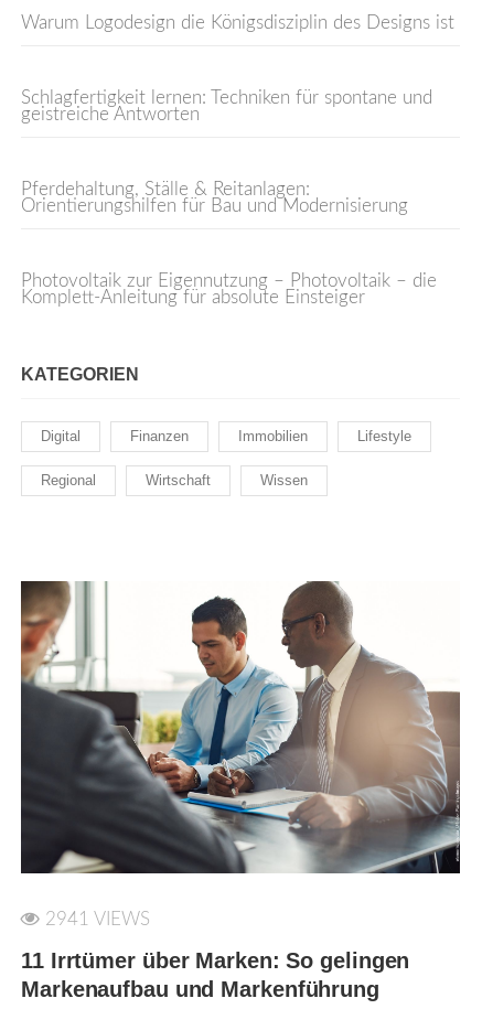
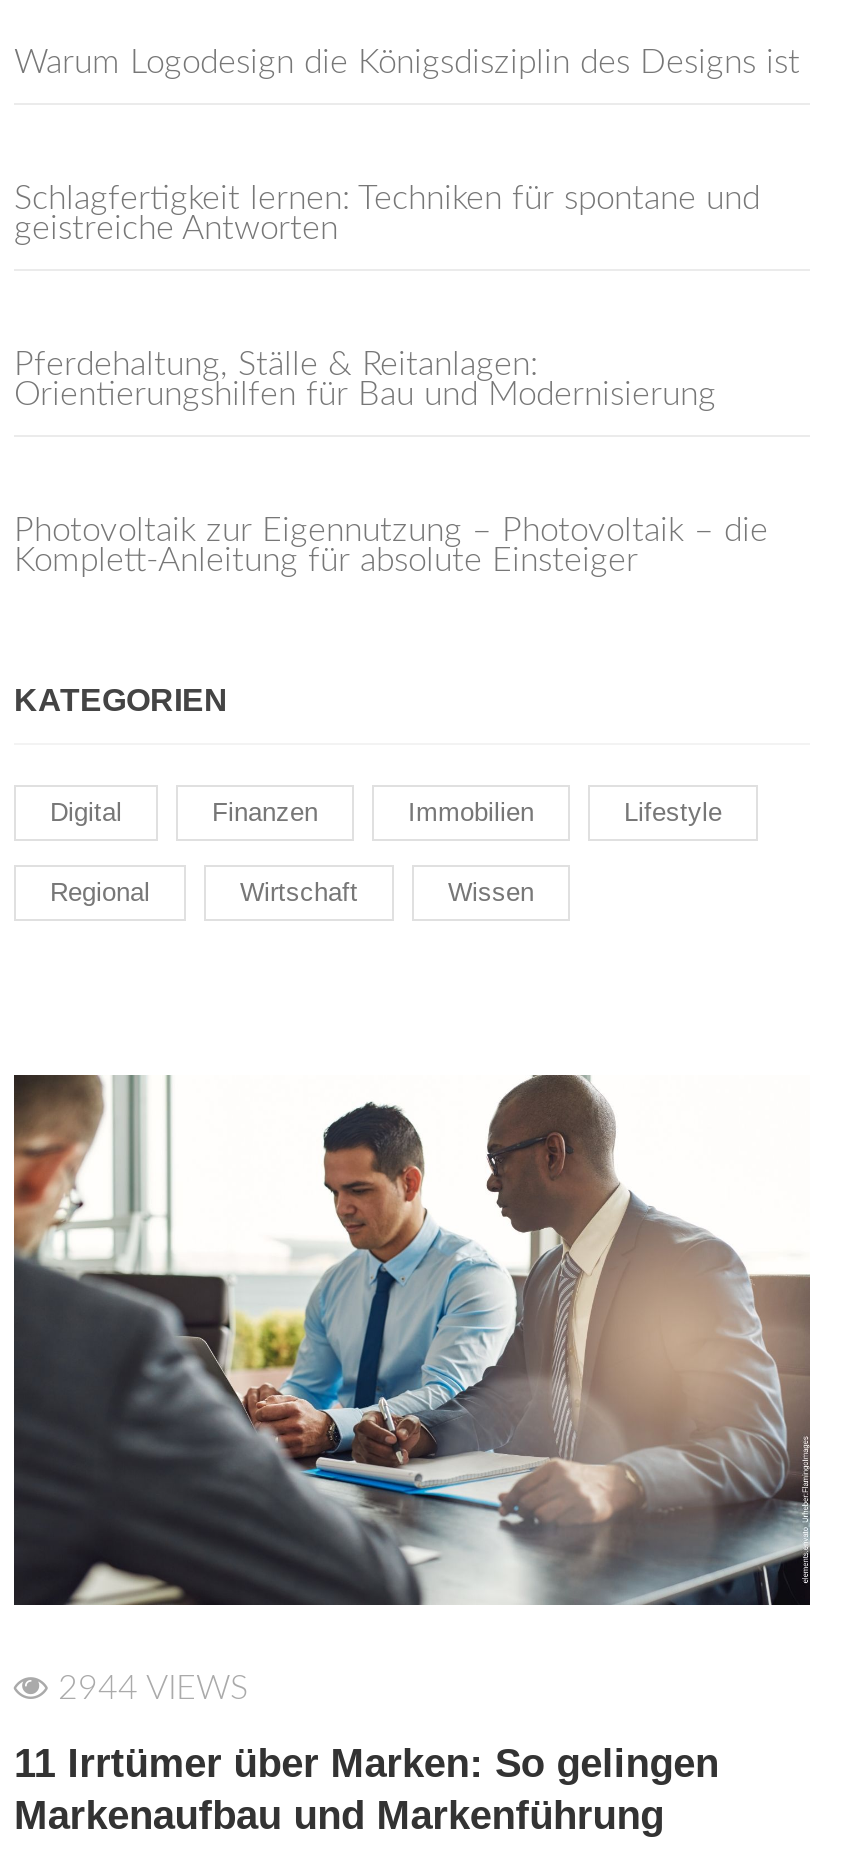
- 2941 VIEWS
+ 2944 VIEWS
